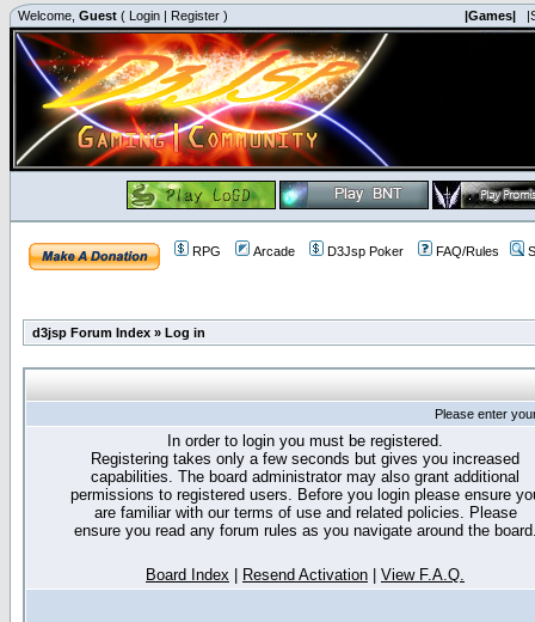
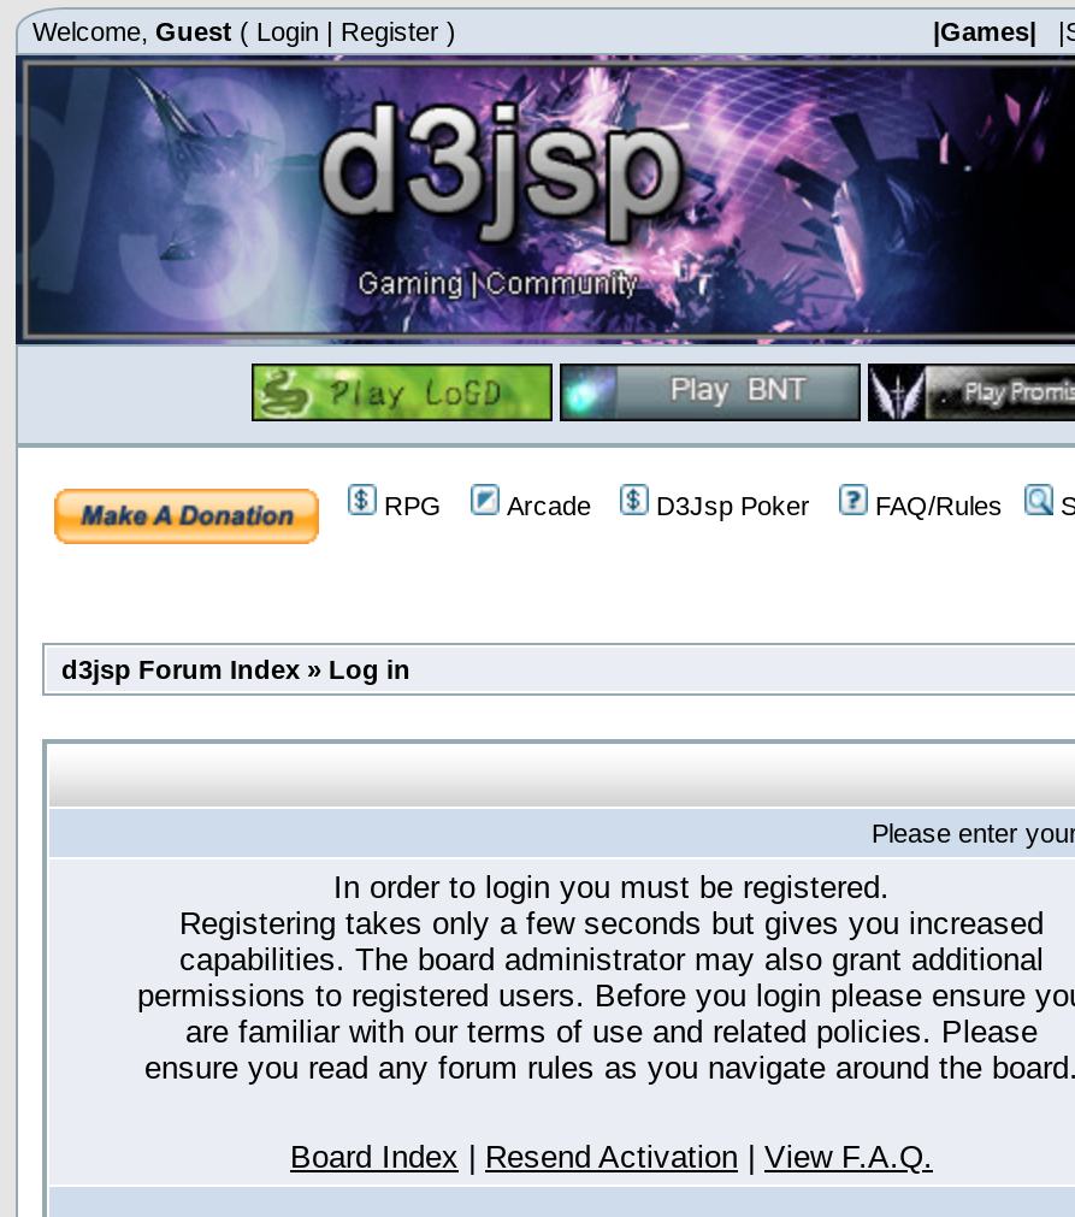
- [image]
+ [image]
